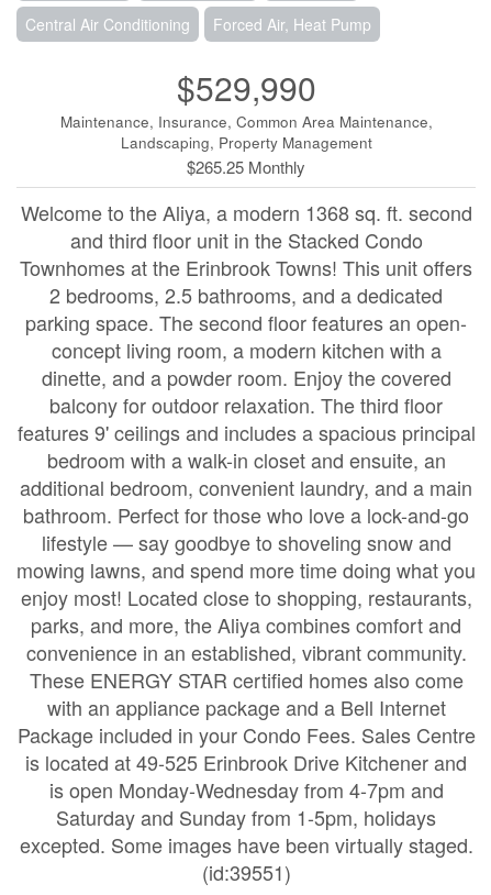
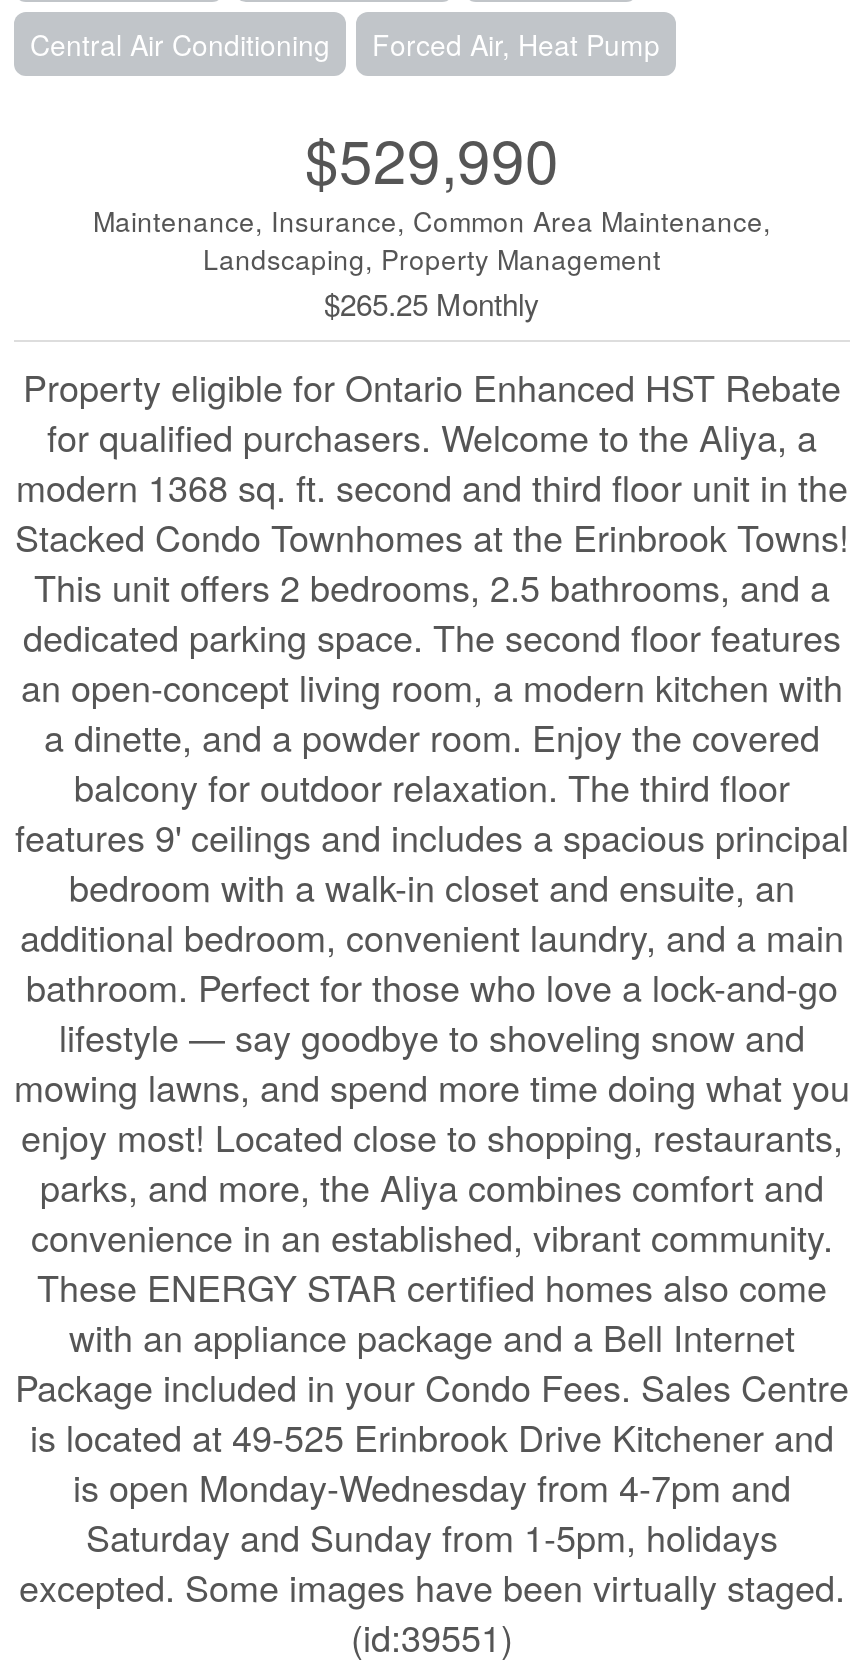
- Welcome to the Aliya, a modern 1368 sq. ft. second
- and third floor unit in the Stacked Condo
- Townhomes at the Erinbrook Towns! This unit offers
- 2 bedrooms, 2.5 bathrooms, and a dedicated
- parking space. The second floor features an open-
- concept living room, a modern kitchen with a
- dinette, and a powder room. Enjoy the covered
+ Property eligible for Ontario Enhanced HST Rebate
+ for qualified purchasers. Welcome to the Aliya, a
+ modern 1368 sq. ft. second and third floor unit in the
+ Stacked Condo Townhomes at the Erinbrook Towns!
+ This unit offers 2 bedrooms, 2.5 bathrooms, and a
+ dedicated parking space. The second floor features
+ an open-concept living room, a modern kitchen with
+ a dinette, and a powder room. Enjoy the covered
